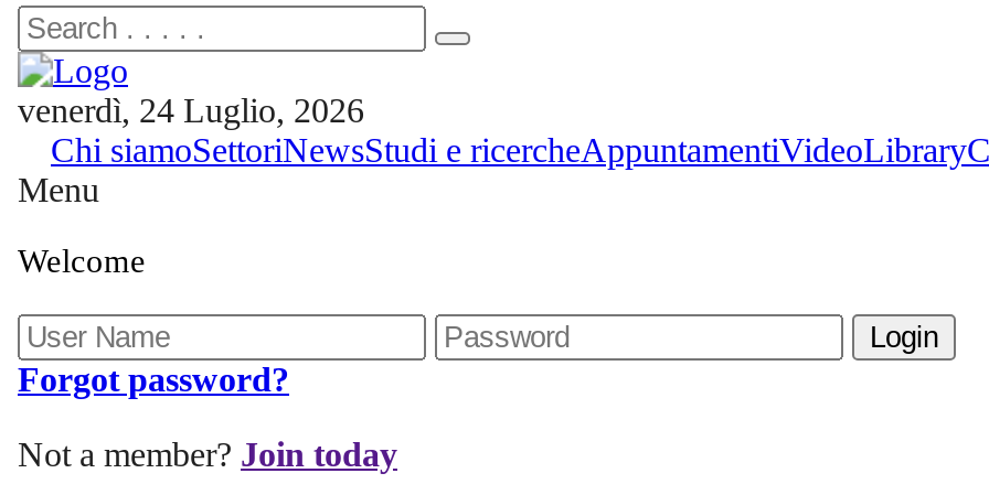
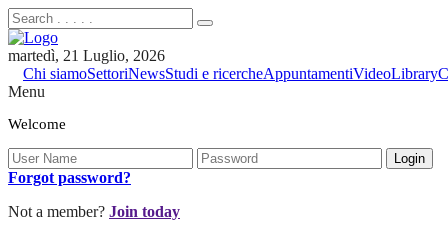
- venerdì, 24 Luglio, 2026
+ martedì, 21 Luglio, 2026
